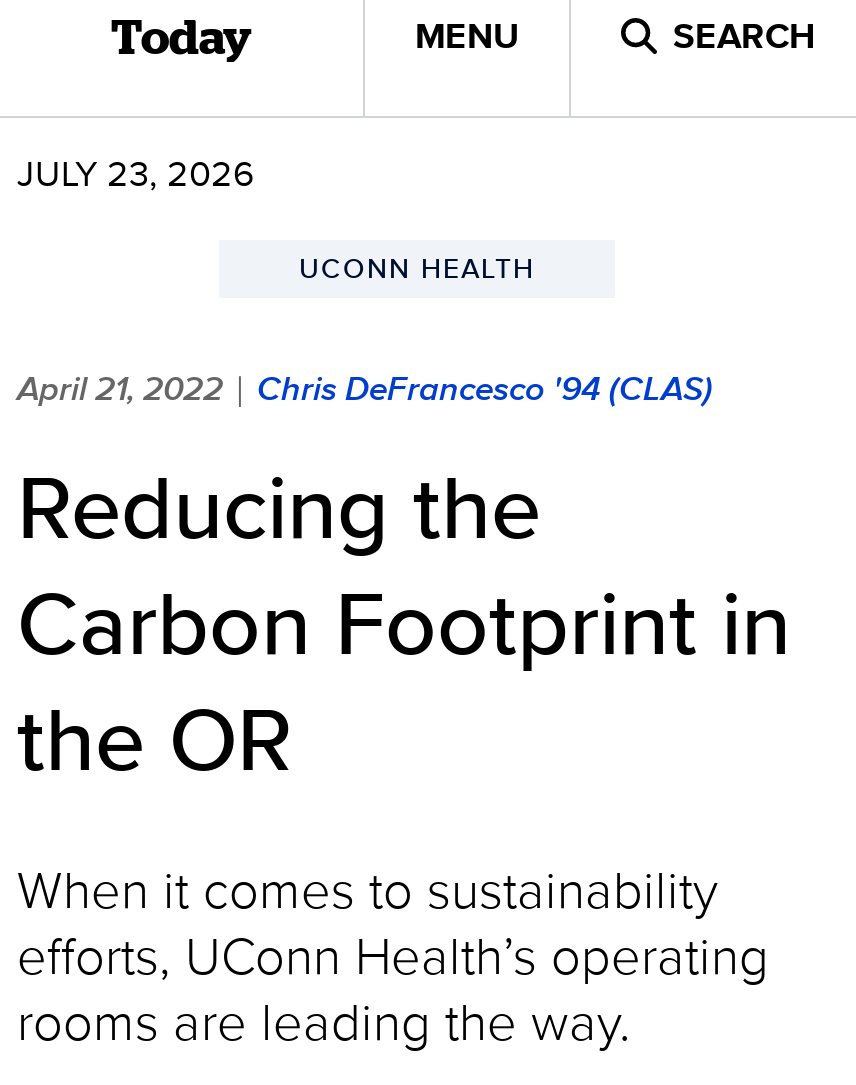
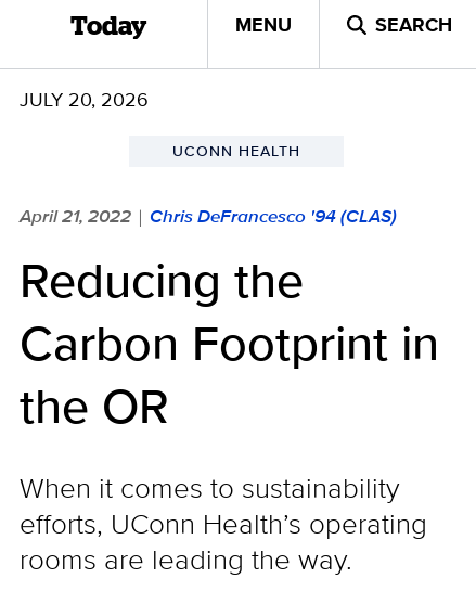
- JULY 23, 2026
+ JULY 20, 2026
